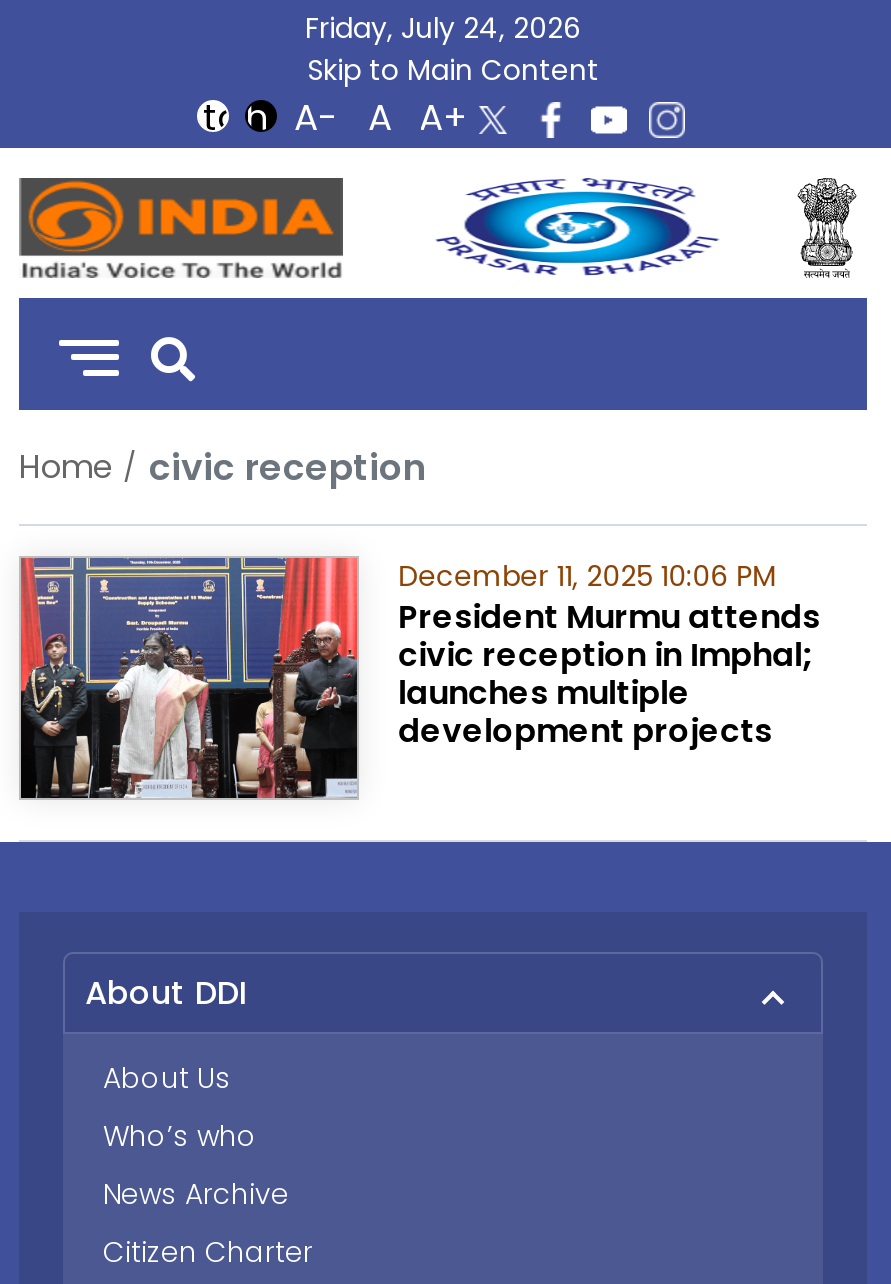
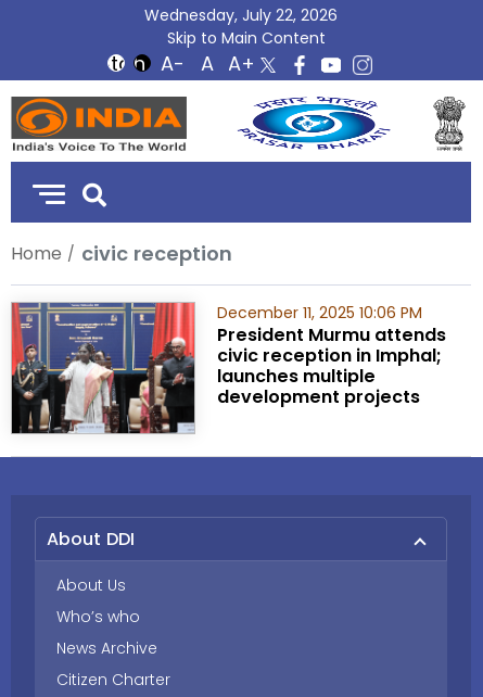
- Friday, July 24, 2026
+ Wednesday, July 22, 2026
